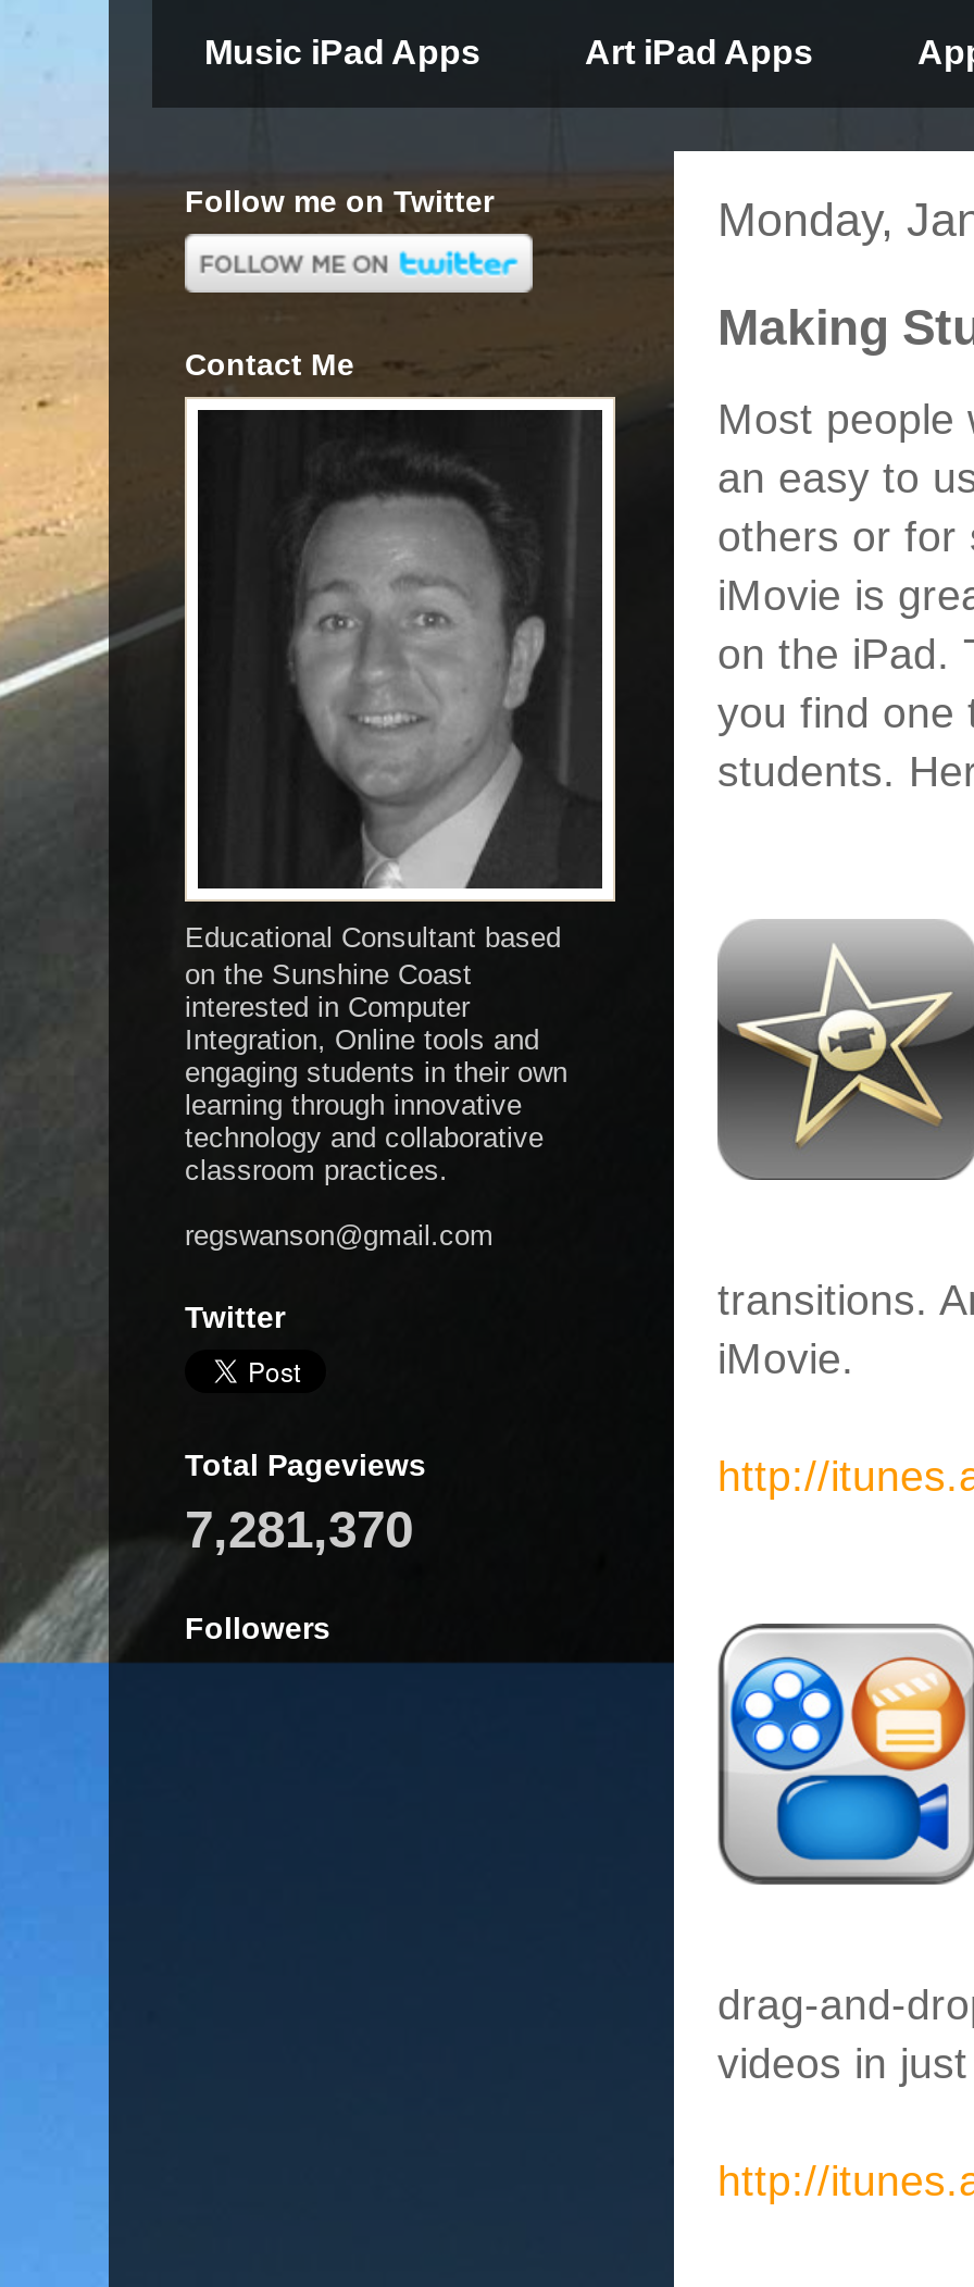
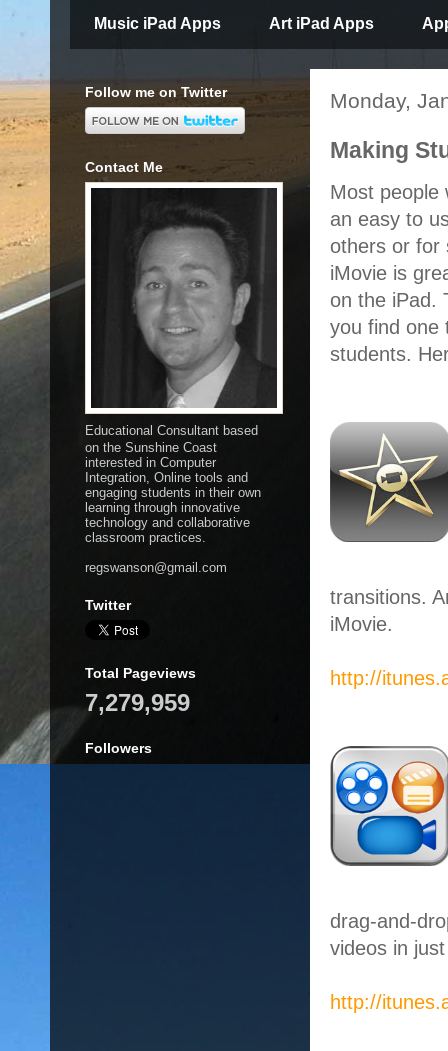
- 7,281,370
+ 7,279,959
